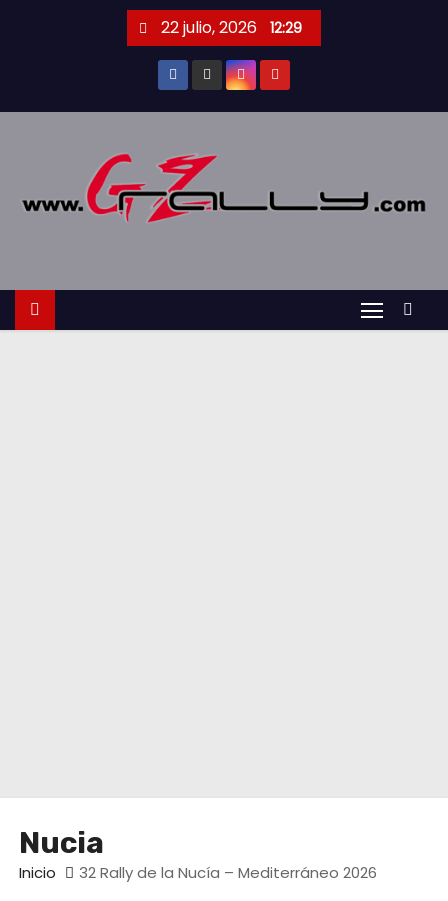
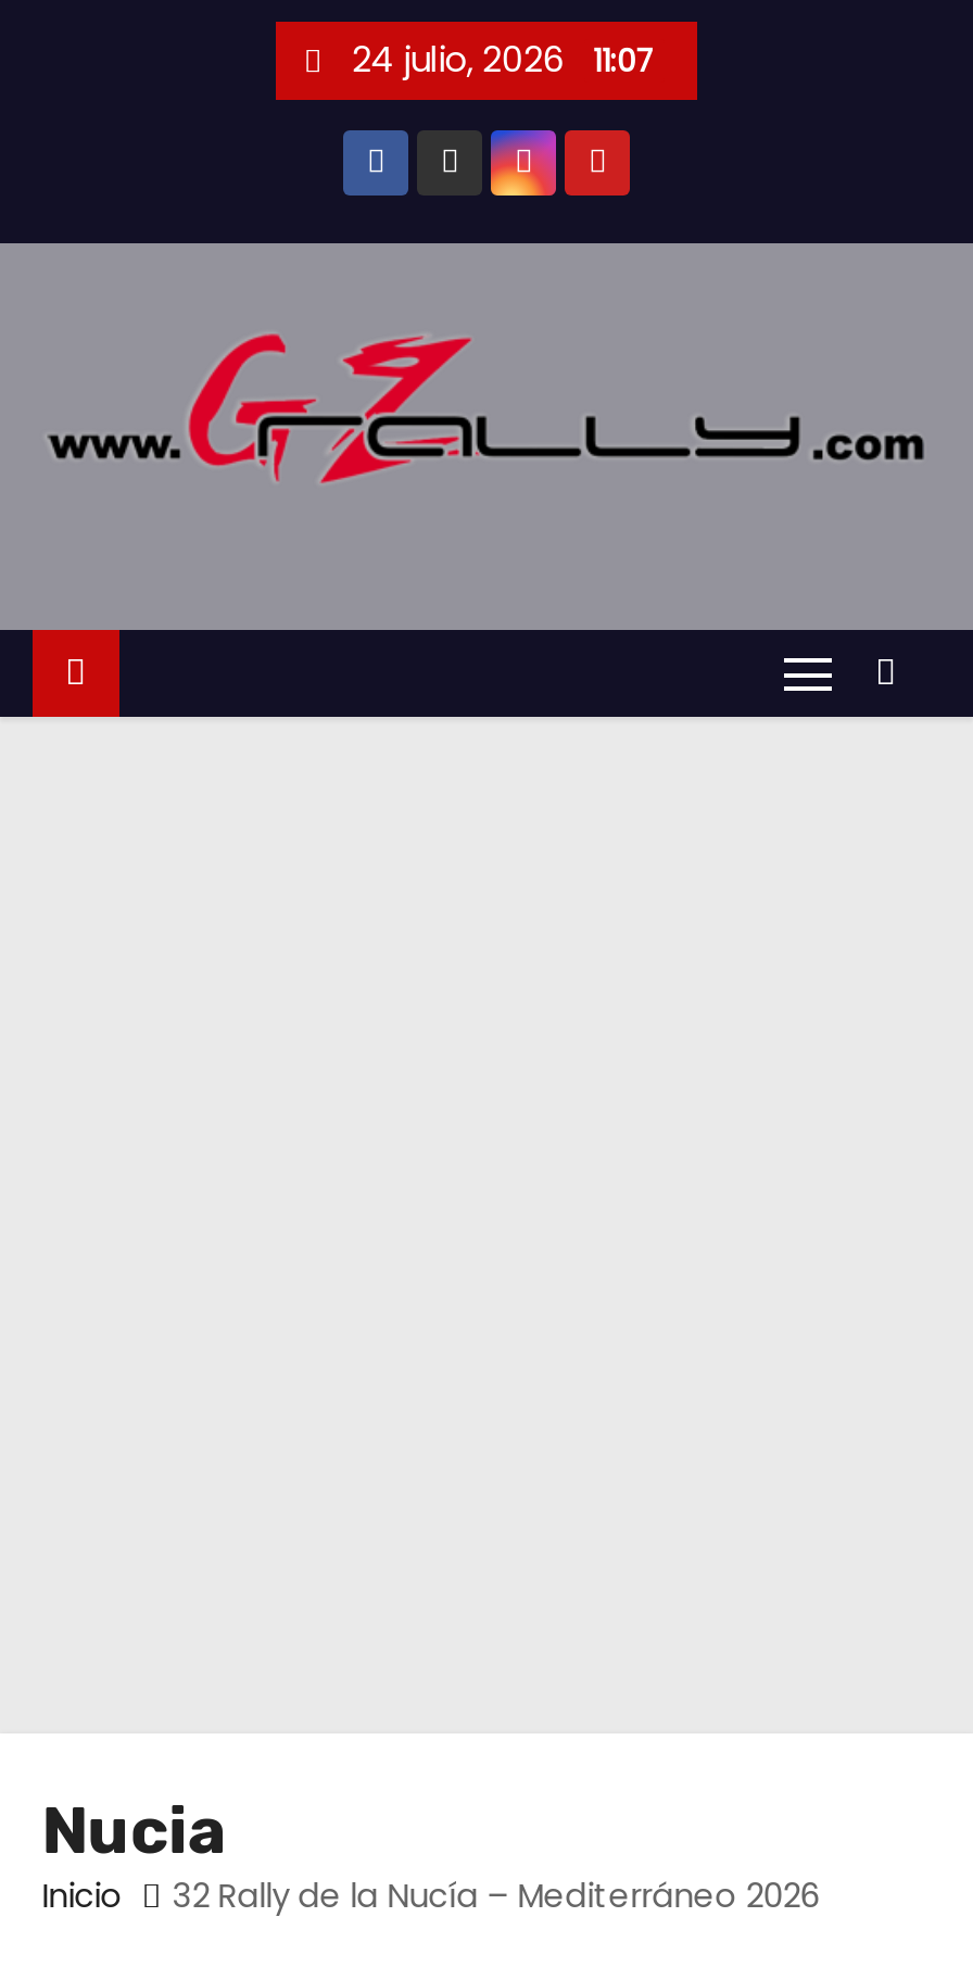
- 22 julio, 2026 12:29
+ 24 julio, 2026 11:07
